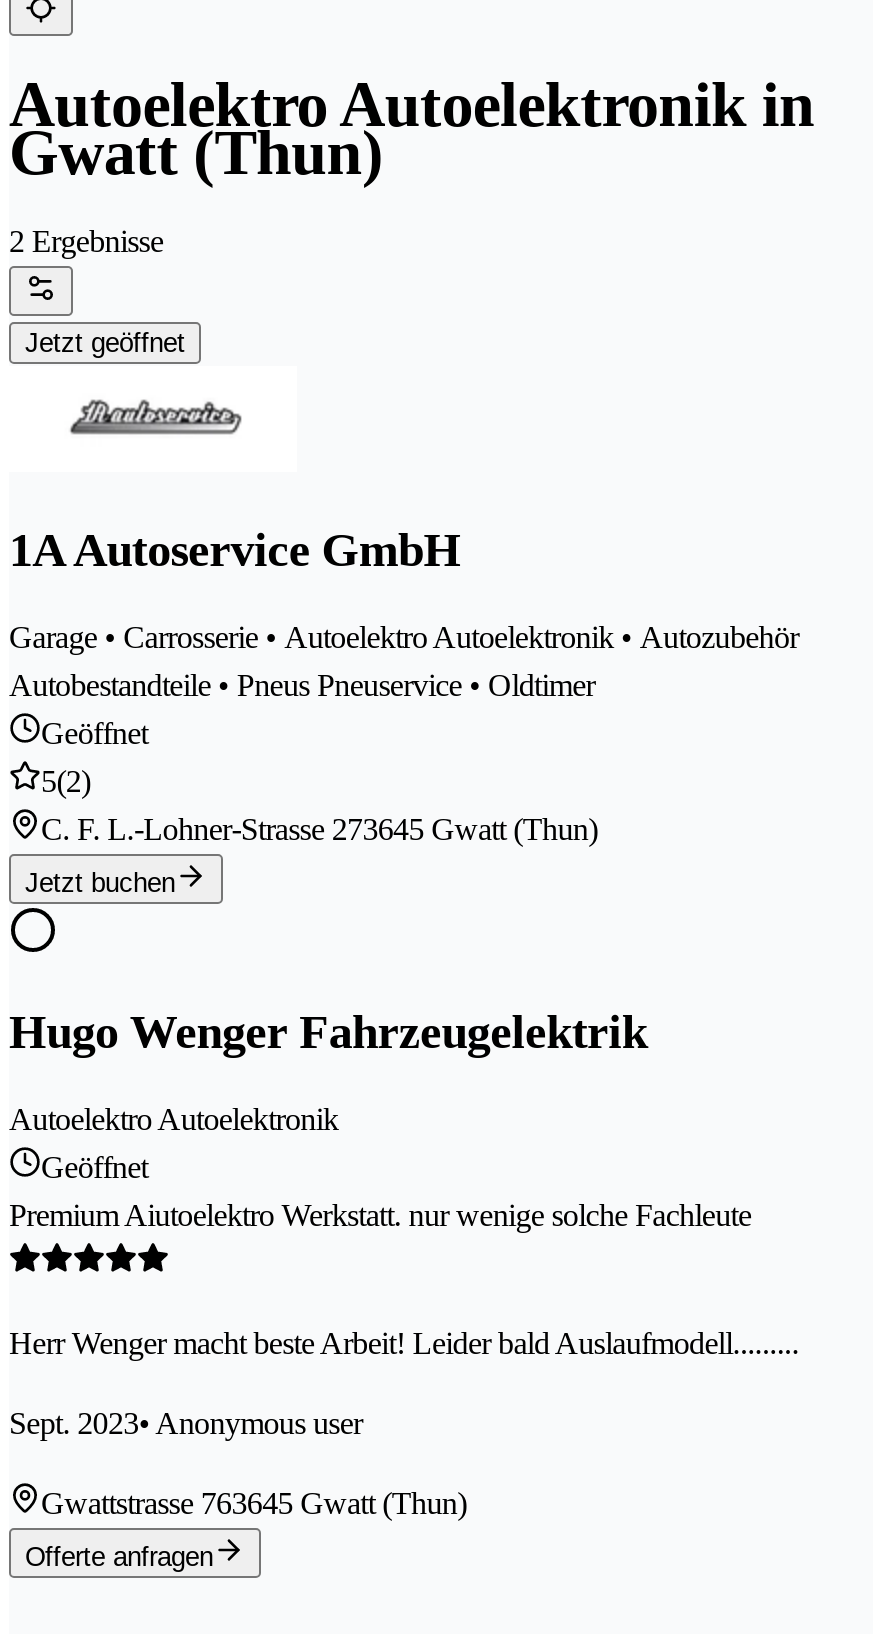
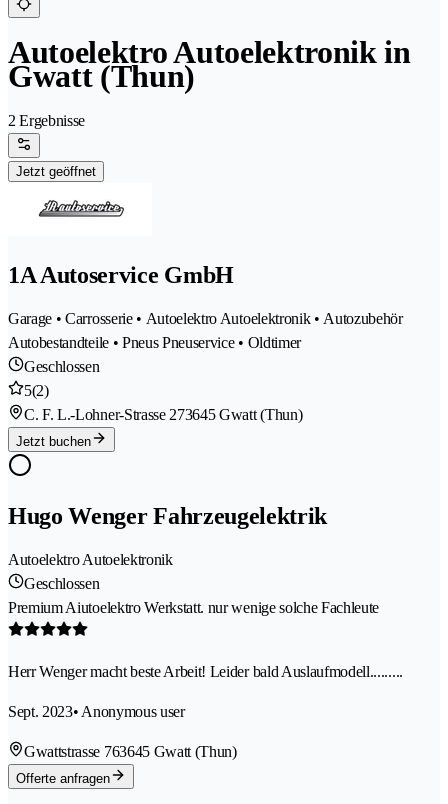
- Geöffnet
+ Geschlossen

- Geöffnet
+ Geschlossen
